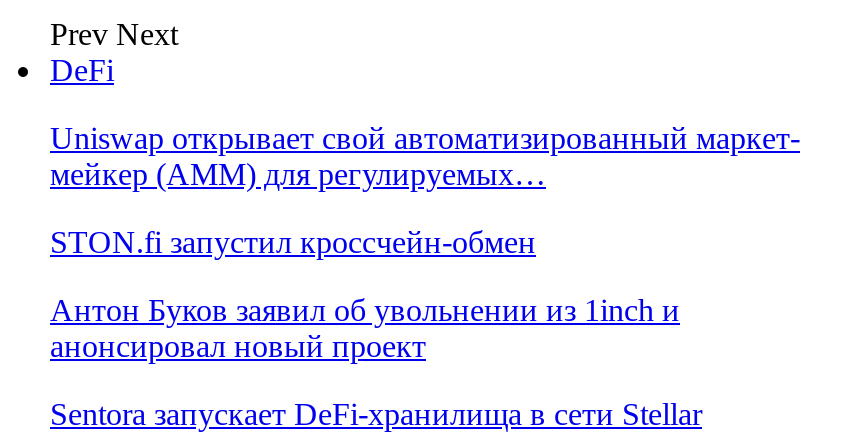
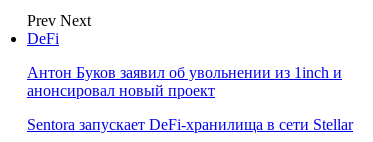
- Uniswap открывает свой автоматизированный маркет-
- мейкер (AMM) для регулируемых…
- STON.fi запустил кроссчейн-обмен
